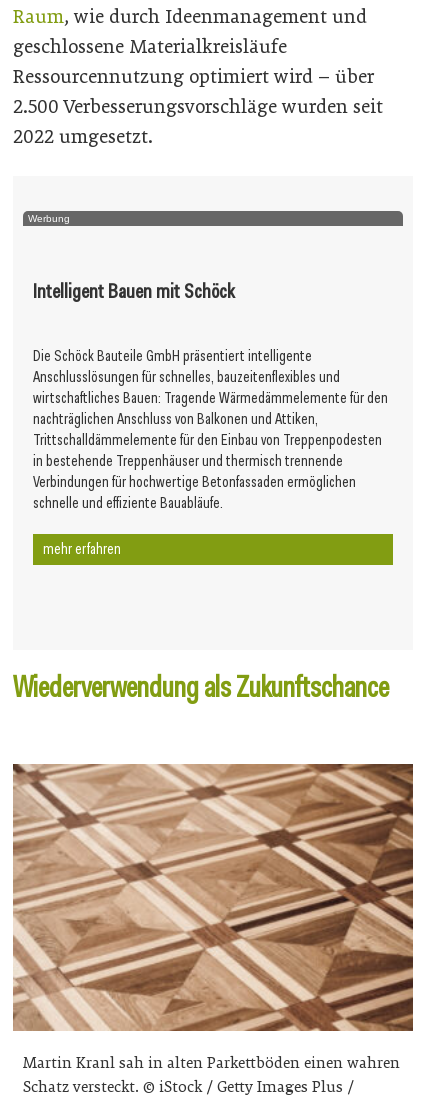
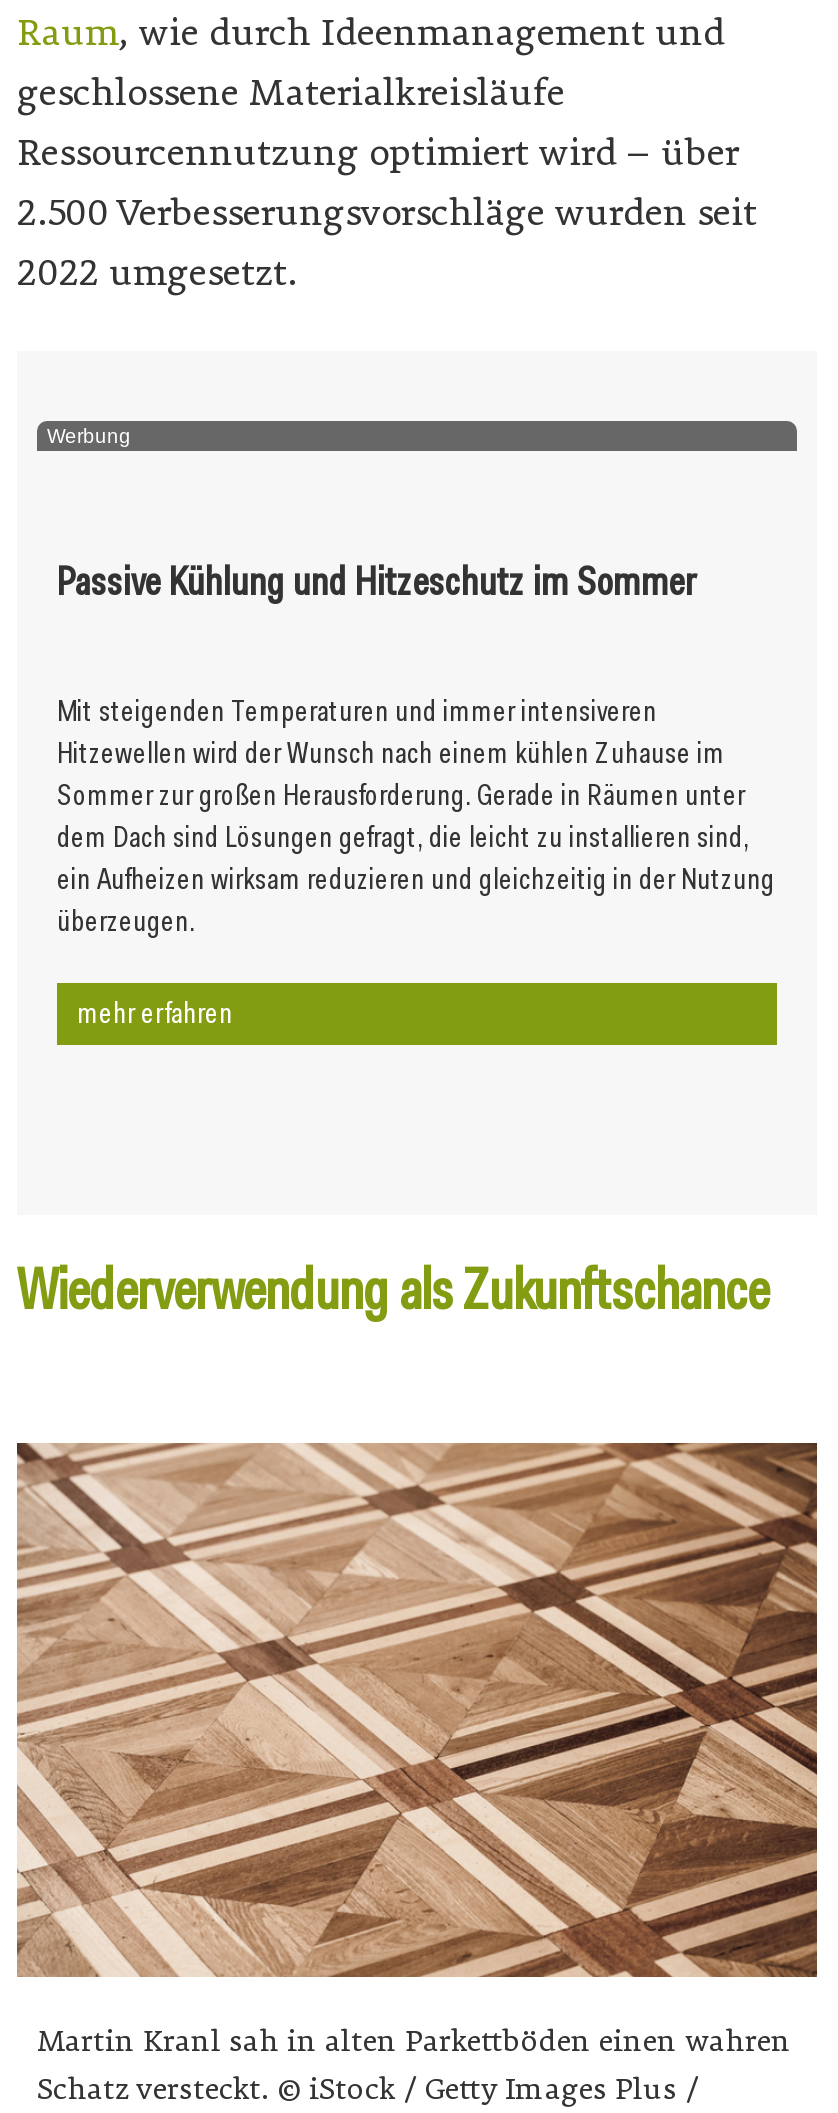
- Intelligent Bauen mit Schöck
+ Passive Kühlung und Hitzeschutz im Sommer

- Die Schöck Bauteile GmbH präsentiert intelligente
- Anschlusslösungen für schnelles, bauzeitenflexibles und
- wirtschaftliches Bauen: Tragende Wärmedämmelemente für den
- nachträglichen Anschluss von Balkonen und Attiken,
- Trittschalldämmelemente für den Einbau von Treppenpodesten
- in bestehende Treppenhäuser und thermisch trennende
- Verbindungen für hochwertige Betonfassaden ermöglichen
- schnelle und effiziente Bauabläufe.
+ Mit steigenden Temperaturen und immer intensiveren
+ Hitzewellen wird der Wunsch nach einem kühlen Zuhause im
+ Sommer zur großen Herausforderung. Gerade in Räumen unter
+ dem Dach sind Lösungen gefragt, die leicht zu installieren sind,
+ ein Aufheizen wirksam reduzieren und gleichzeitig in der Nutzung
+ überzeugen.
